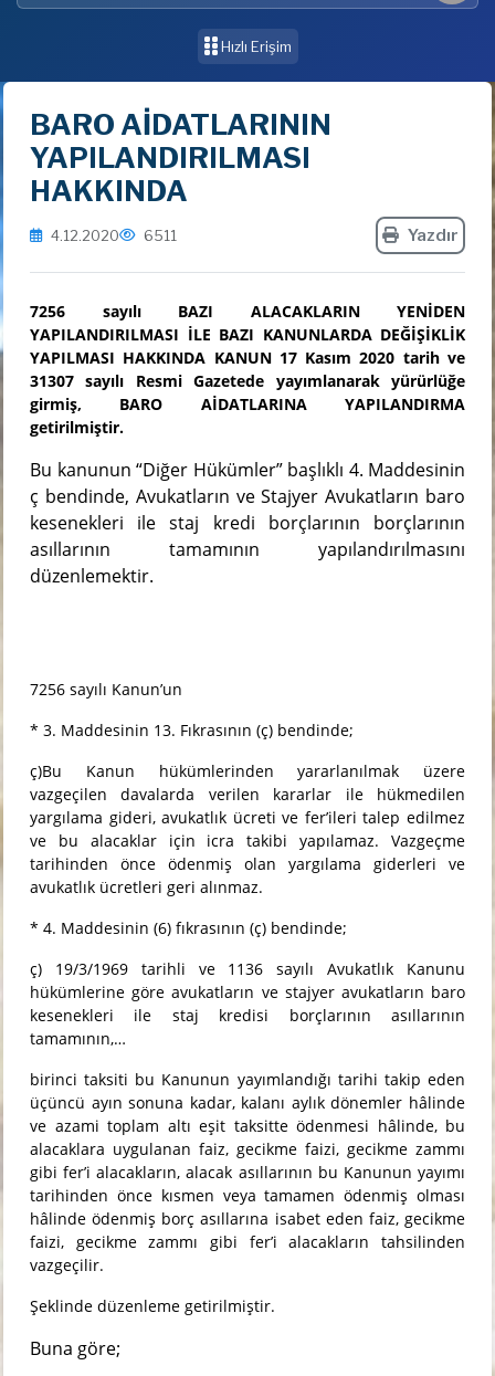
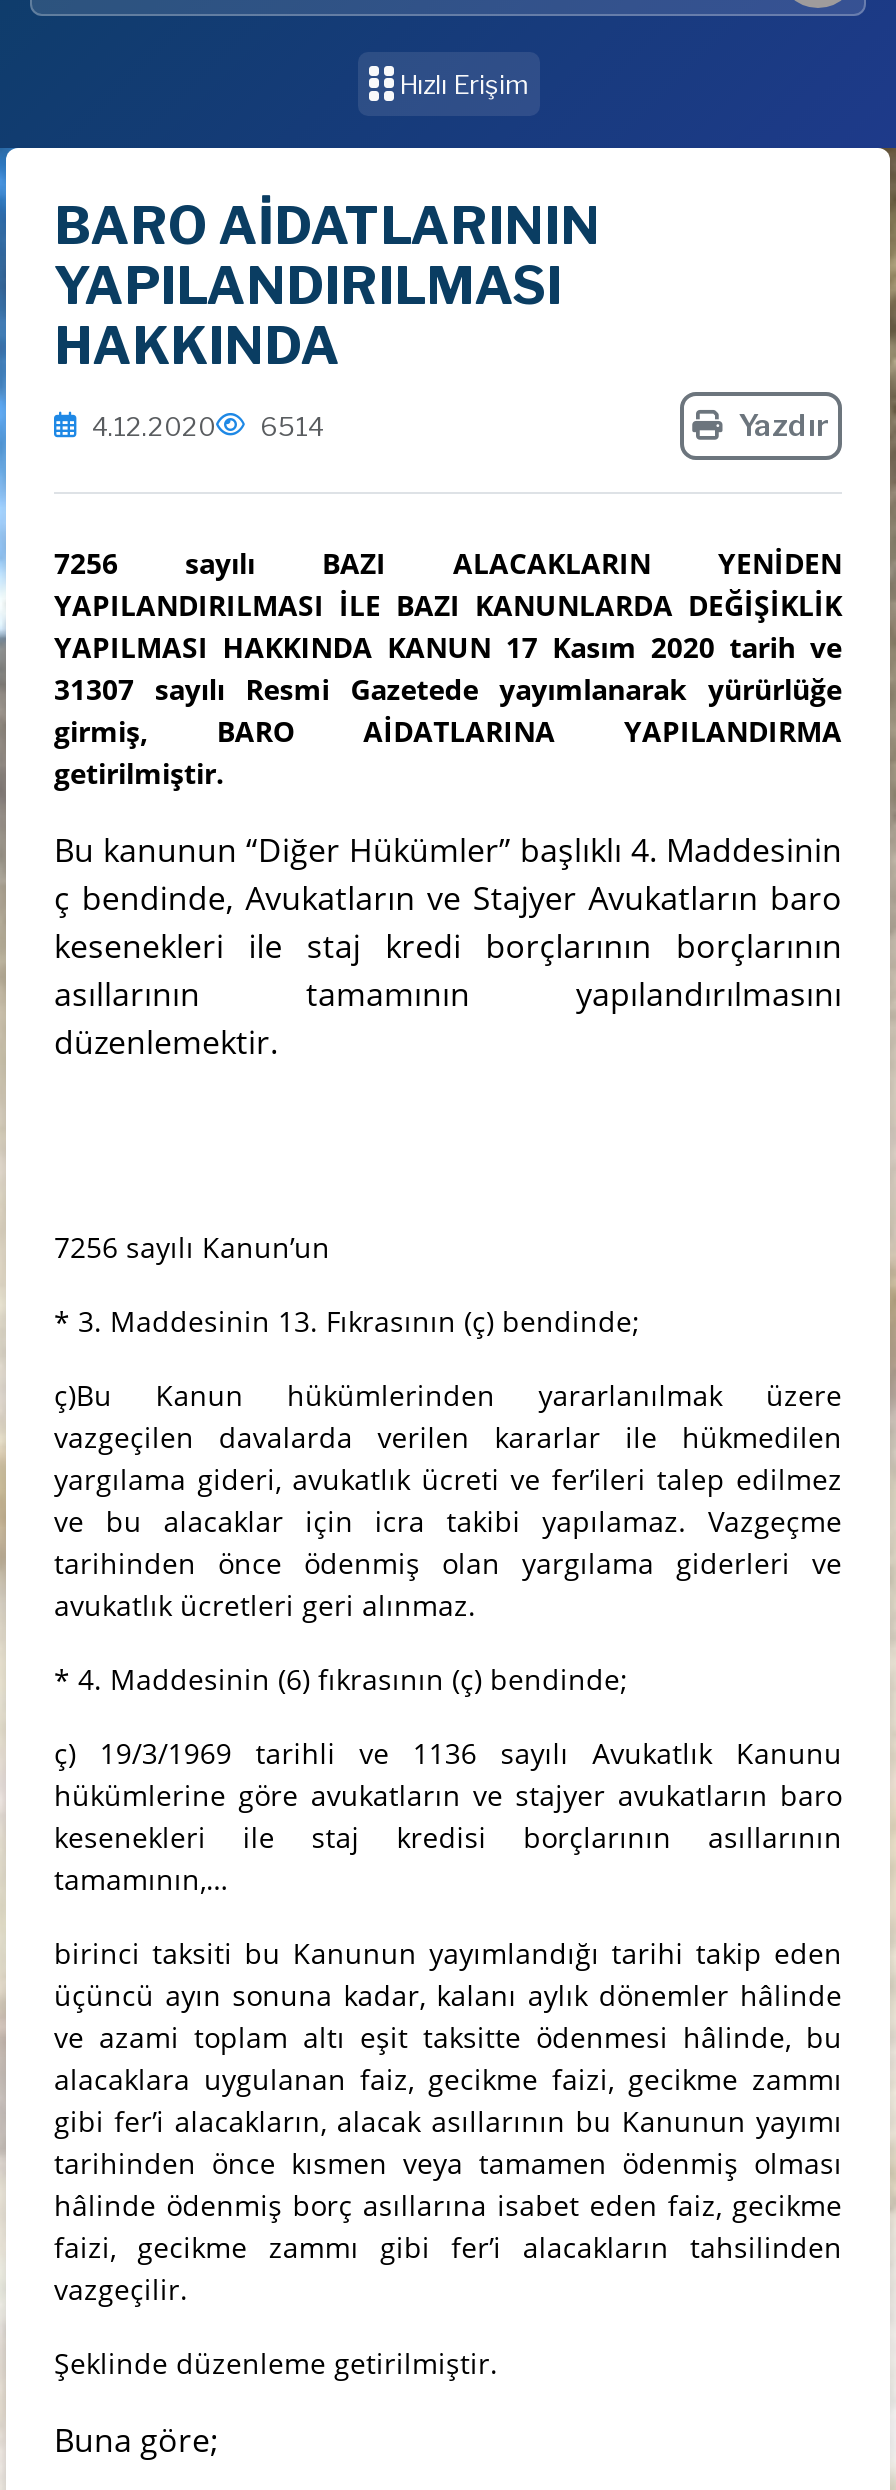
- 4.12.2020 6511
+ 4.12.2020 6514
